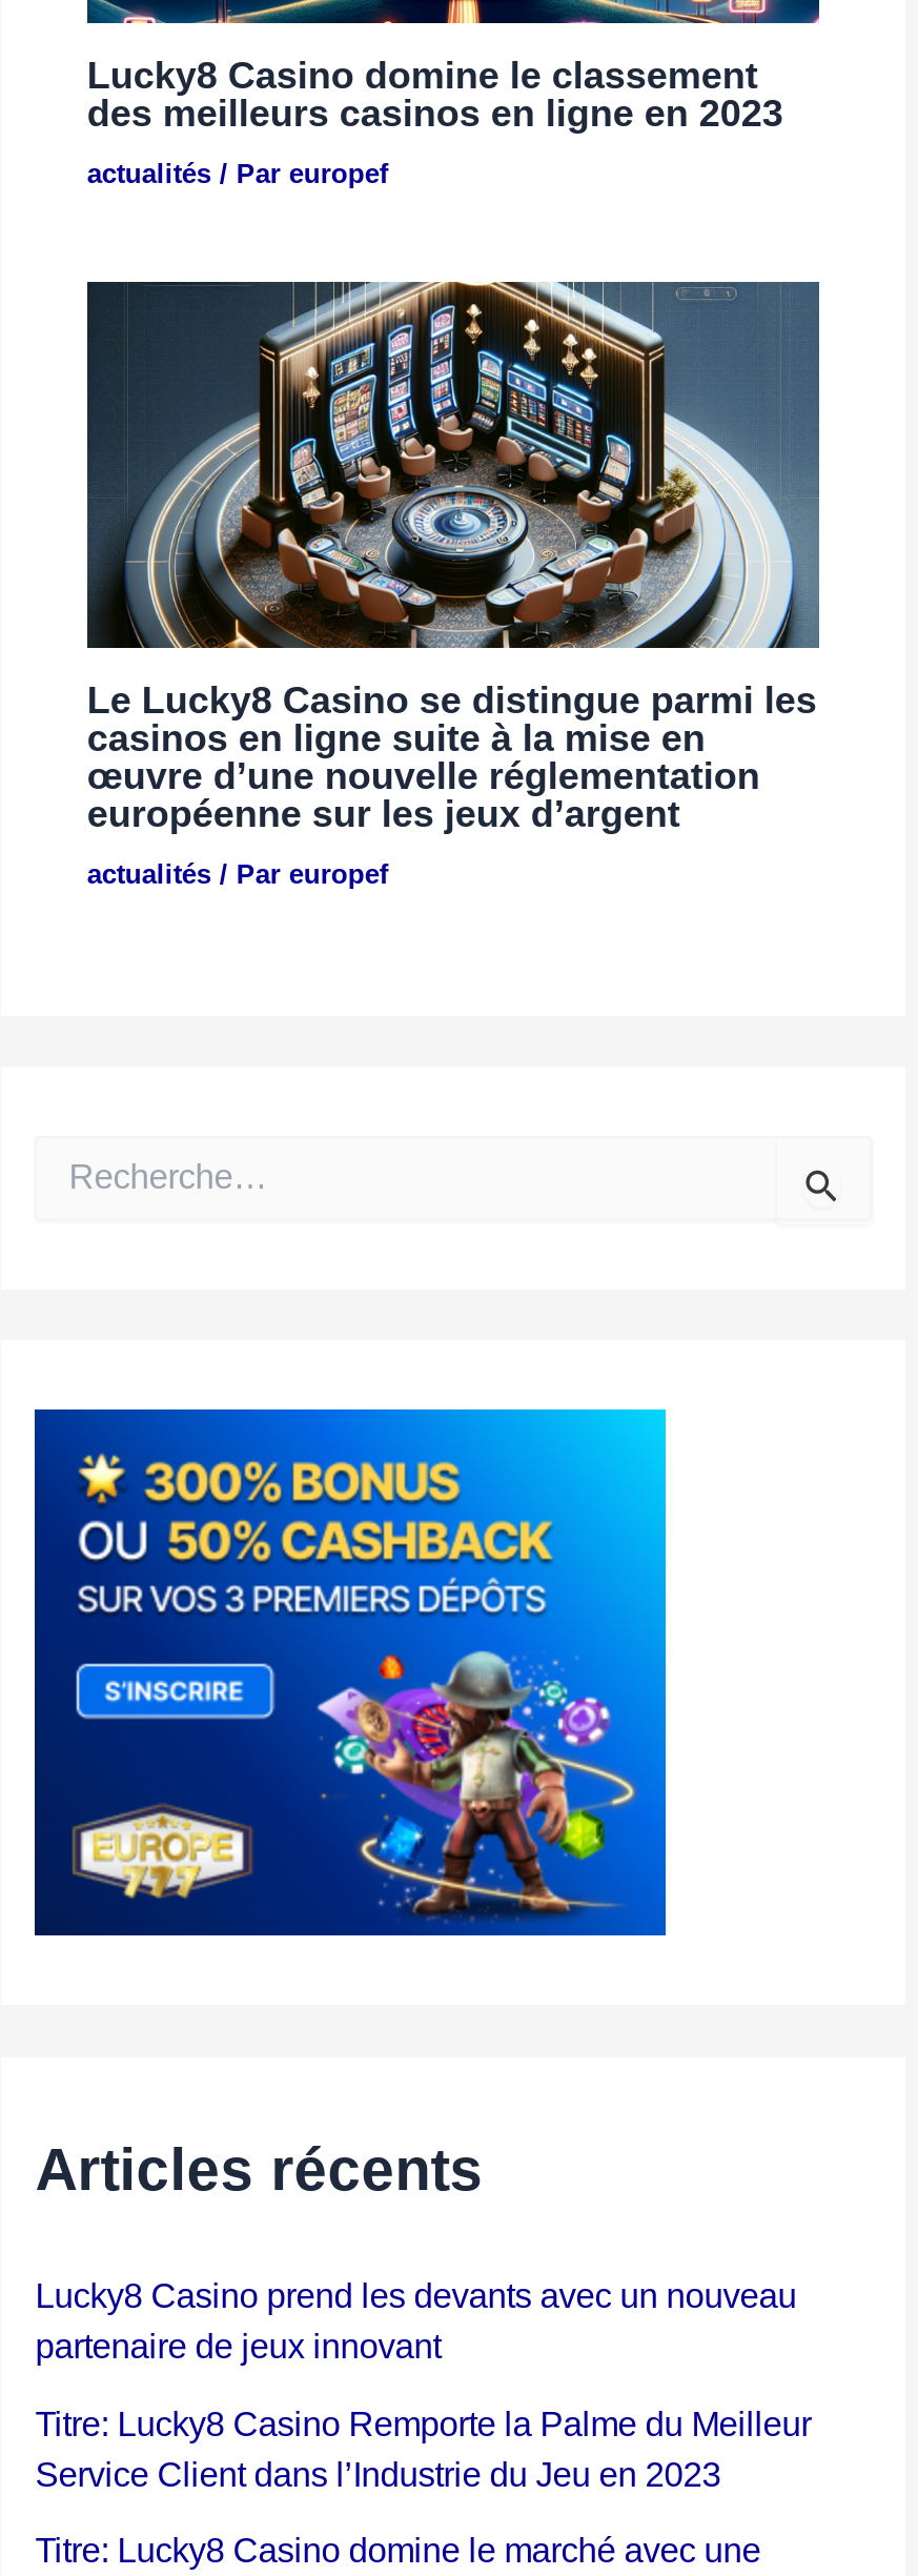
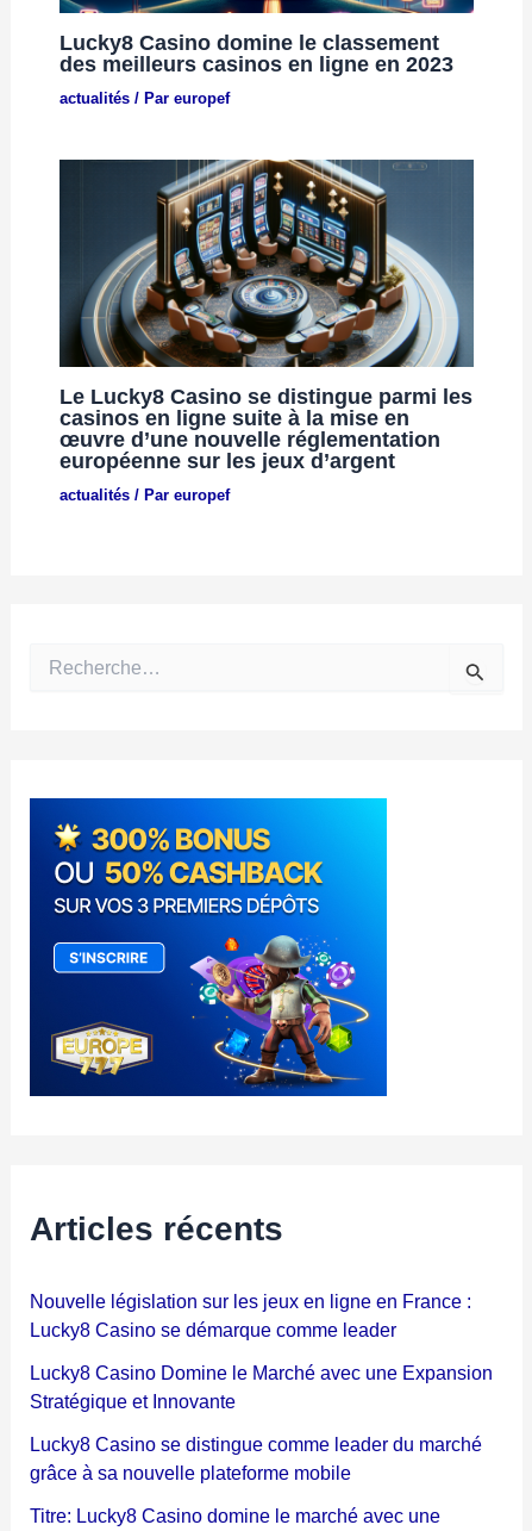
- Lucky8 Casino prend les devants avec un nouveau
- partenaire de jeux innovant
- Titre: Lucky8 Casino Remporte la Palme du Meilleur
- Service Client dans l’Industrie du Jeu en 2023
+ Nouvelle législation sur les jeux en ligne en France :
+ Lucky8 Casino se démarque comme leader
+ Lucky8 Casino Domine le Marché avec une Expansion
+ Stratégique et Innovante
+ Lucky8 Casino se distingue comme leader du marché
+ grâce à sa nouvelle plateforme mobile
